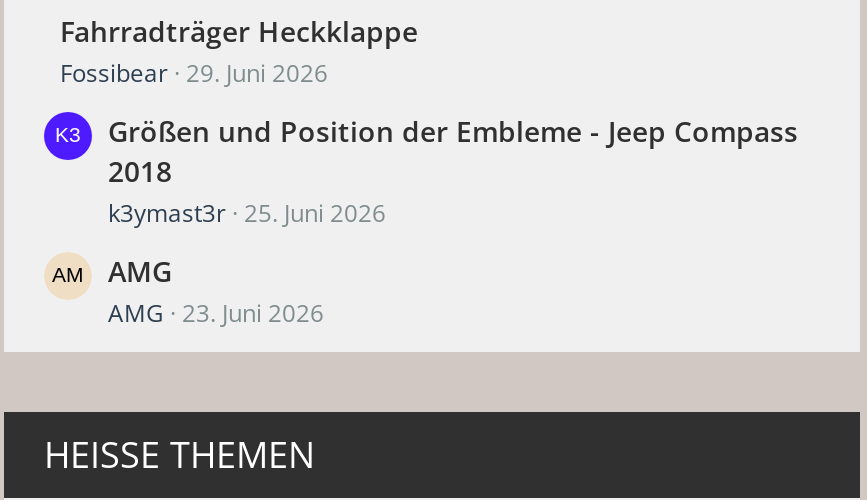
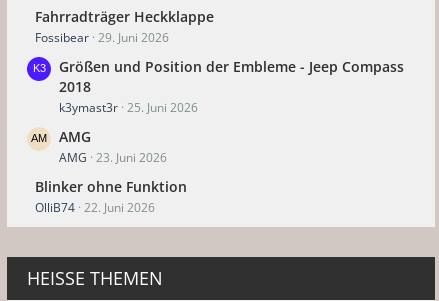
+ Blinker ohne Funktion
+ OlliB74 22. Juni 2026
